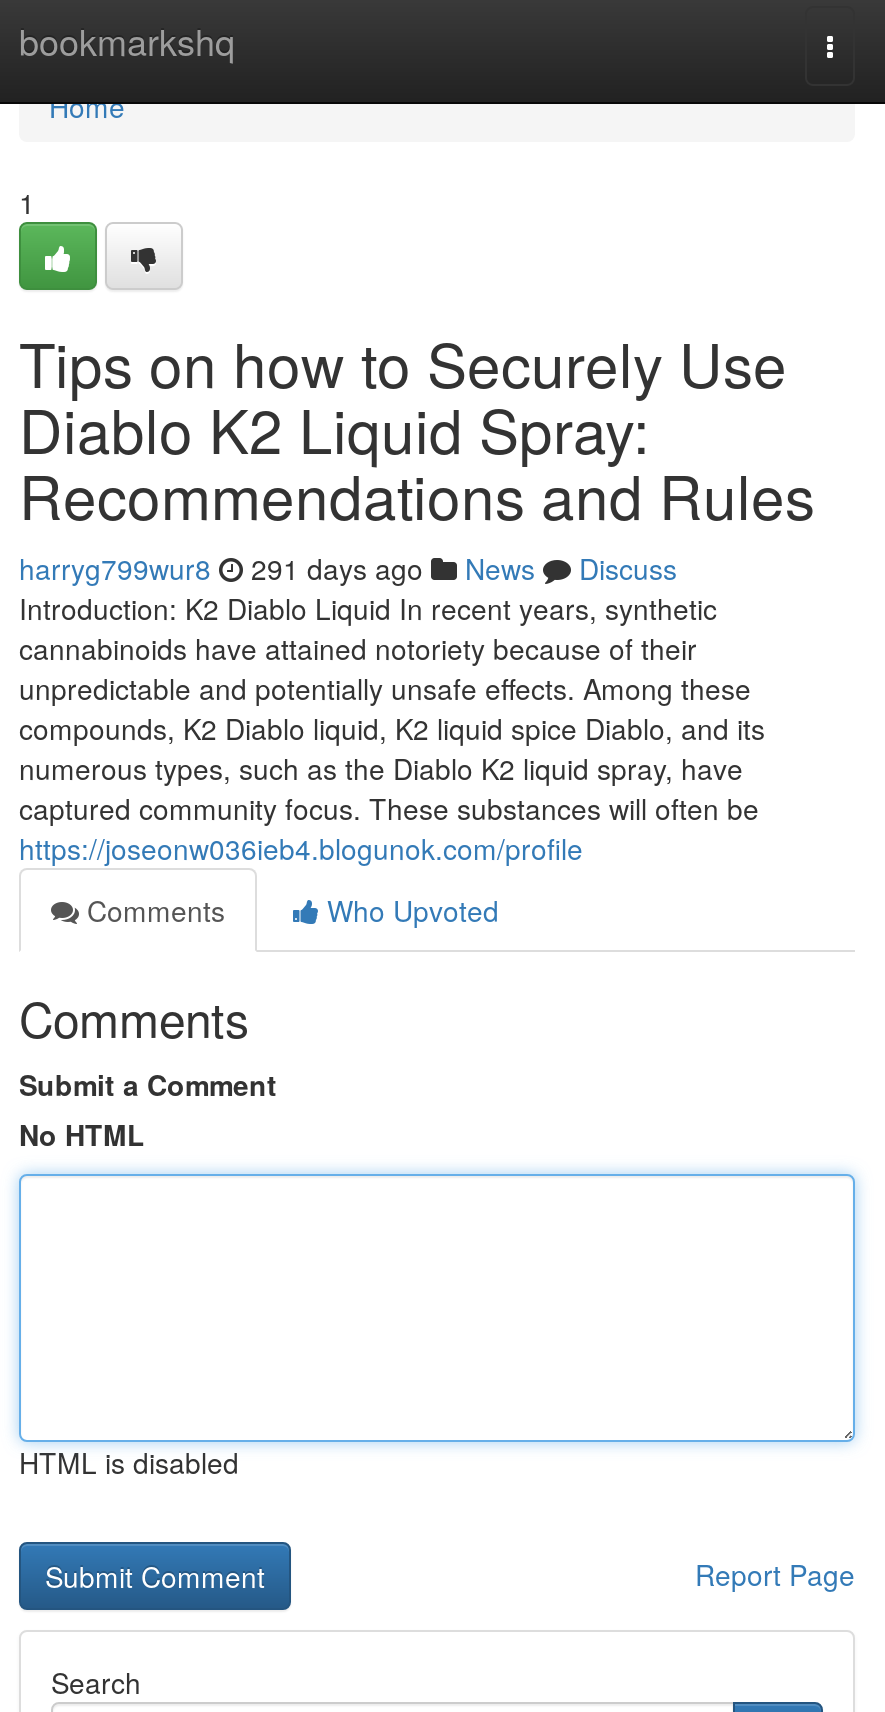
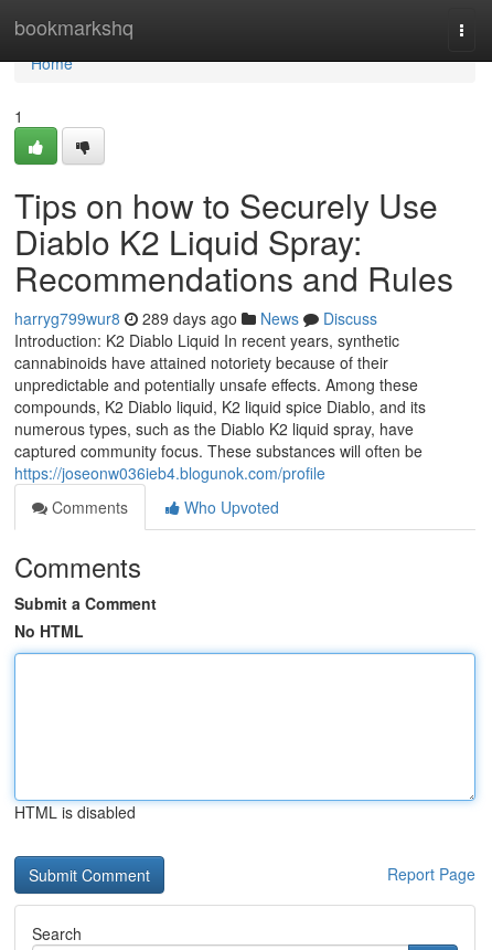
- harryg799wur8 291 days ago News Discuss
+ harryg799wur8 289 days ago News Discuss
